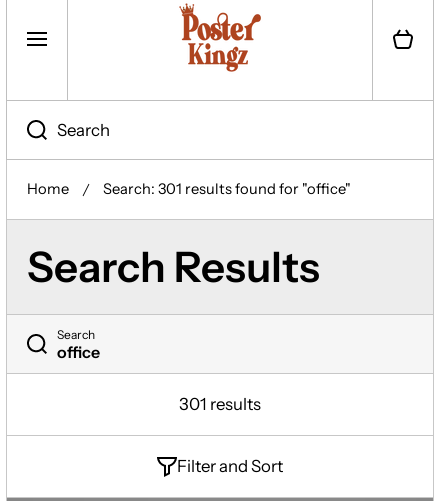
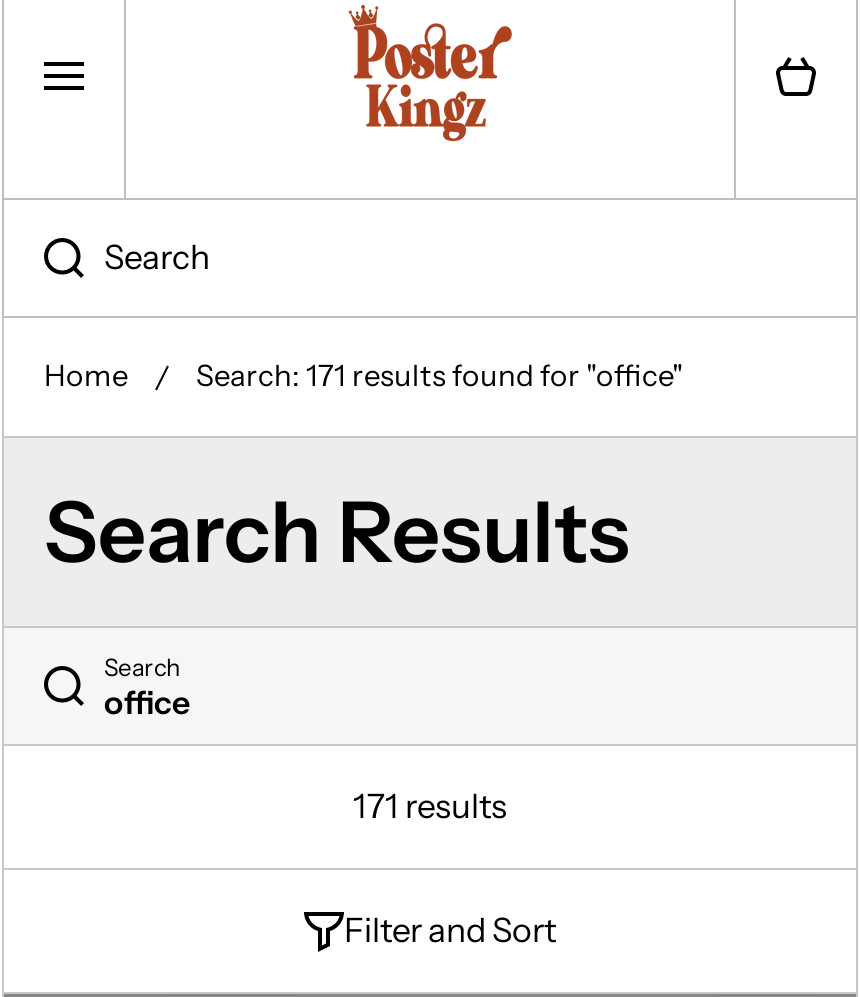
- Search: 301 results found for "office"
+ Search: 171 results found for "office"

- 301 results
+ 171 results
